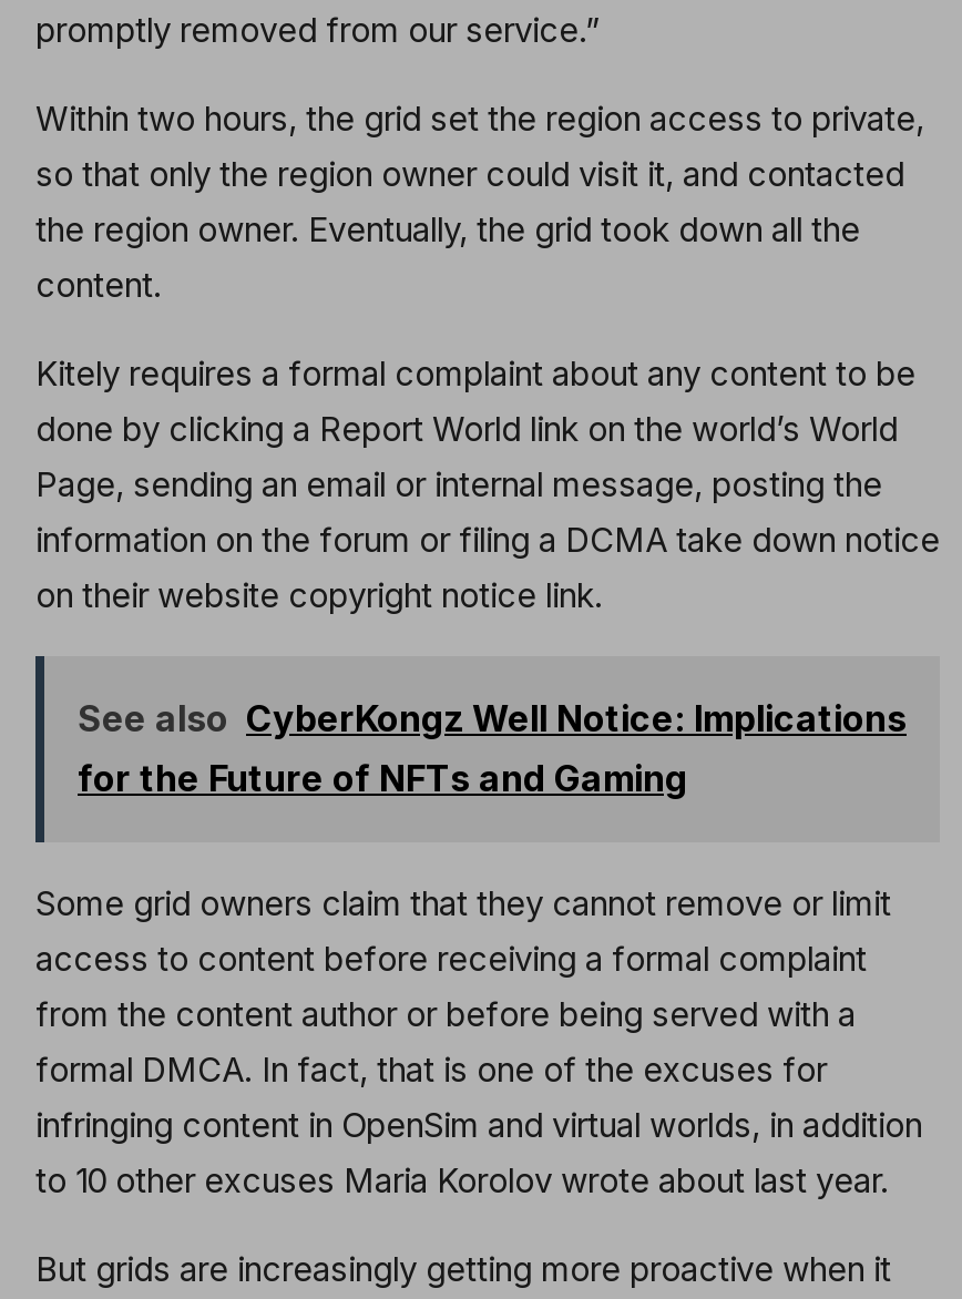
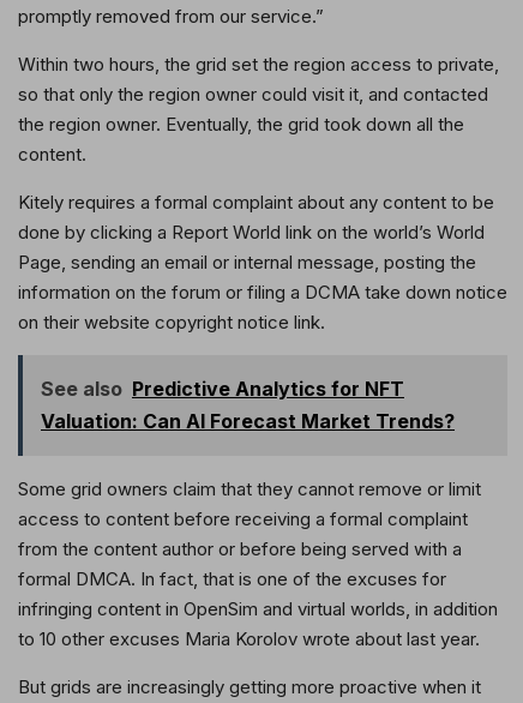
- See also CyberKongz Well Notice: Implications
- for the Future of NFTs and Gaming
+ See also Predictive Analytics for NFT
+ Valuation: Can AI Forecast Market Trends?
